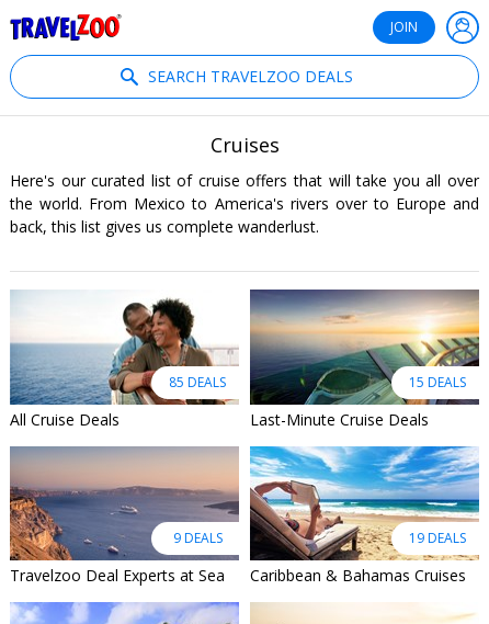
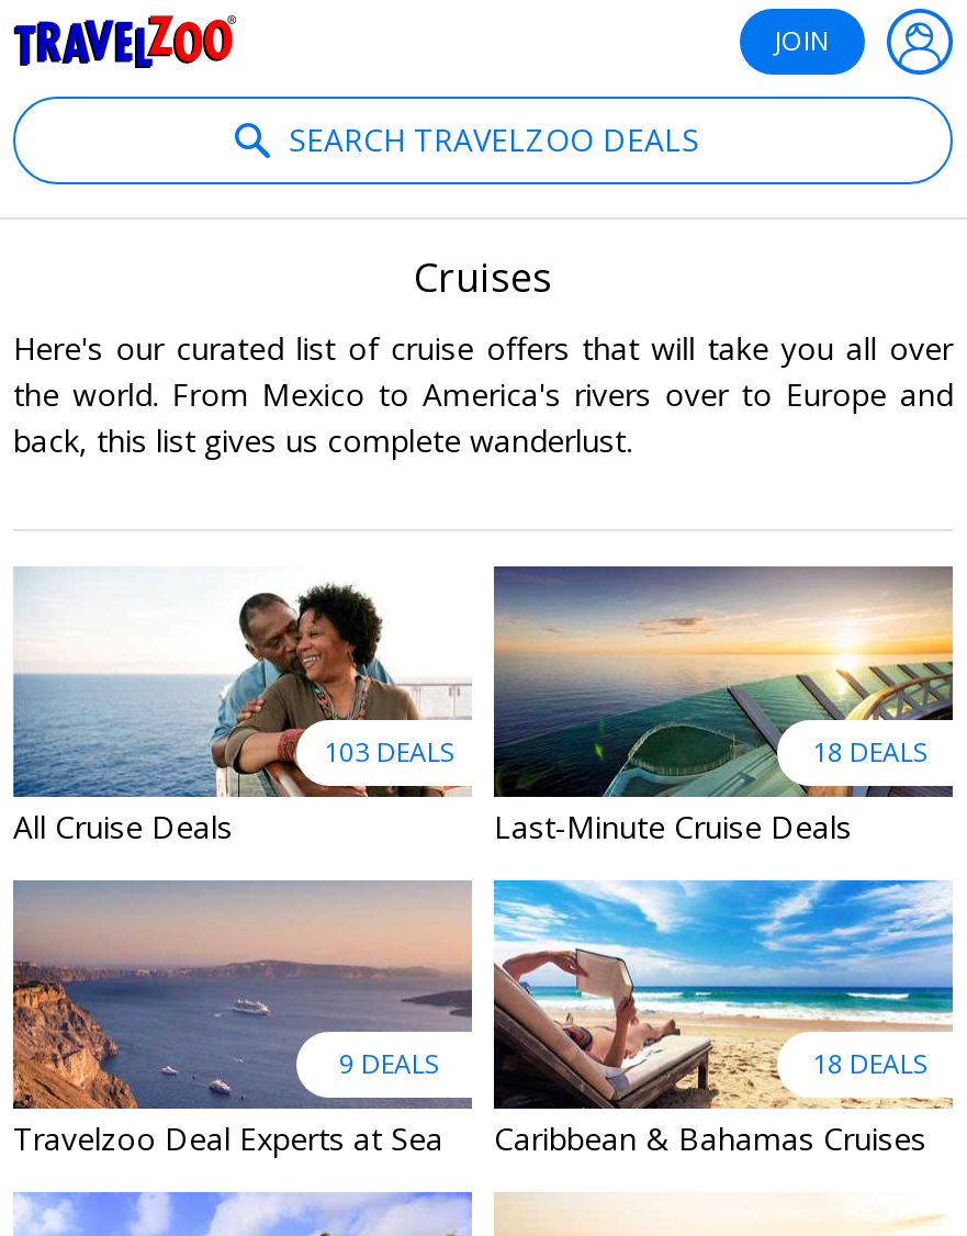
- 85 DEALS
+ 103 DEALS

- 15 DEALS
+ 18 DEALS

- 19 DEALS
+ 18 DEALS
